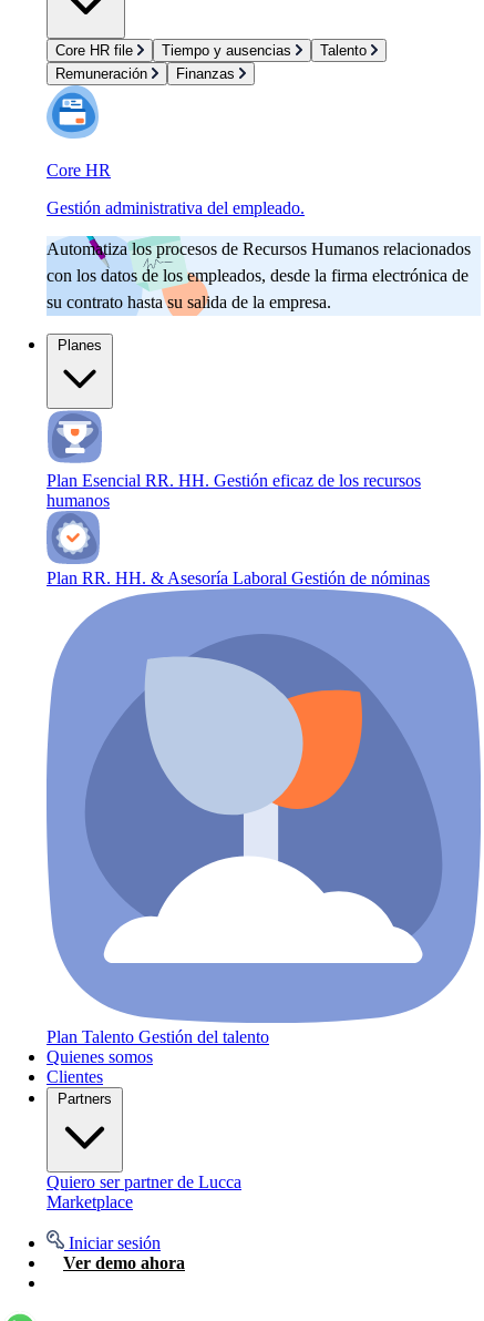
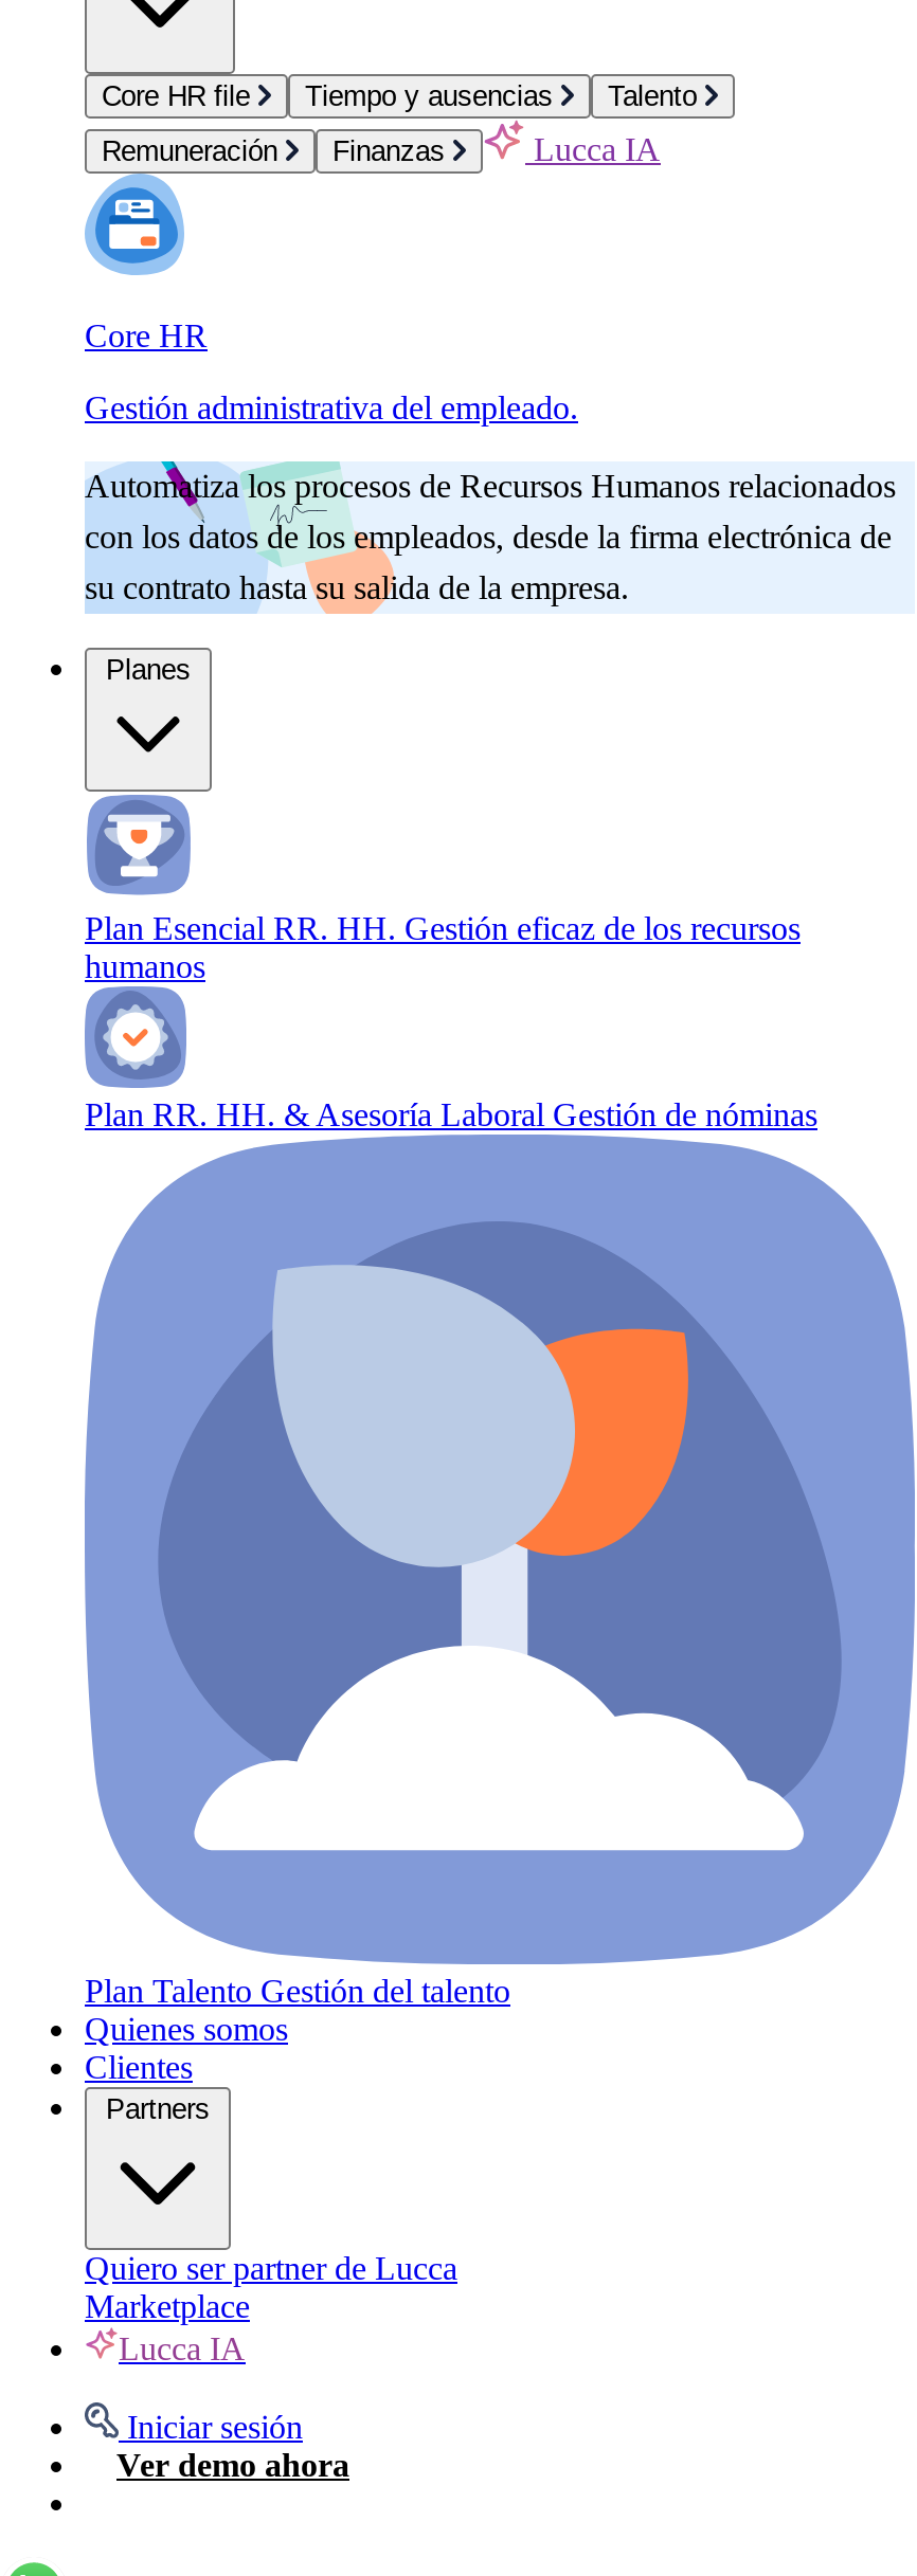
+ Lucca IA

+ Lucca IA
